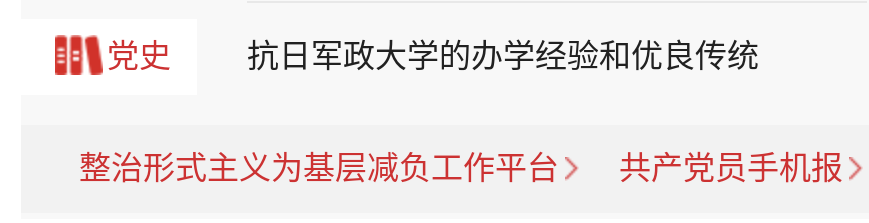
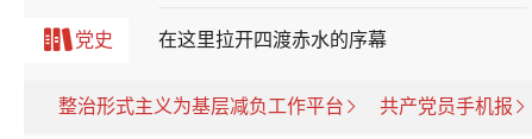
- 抗日军政大学的办学经验和优良传统
+ 在这里拉开四渡赤水的序幕
